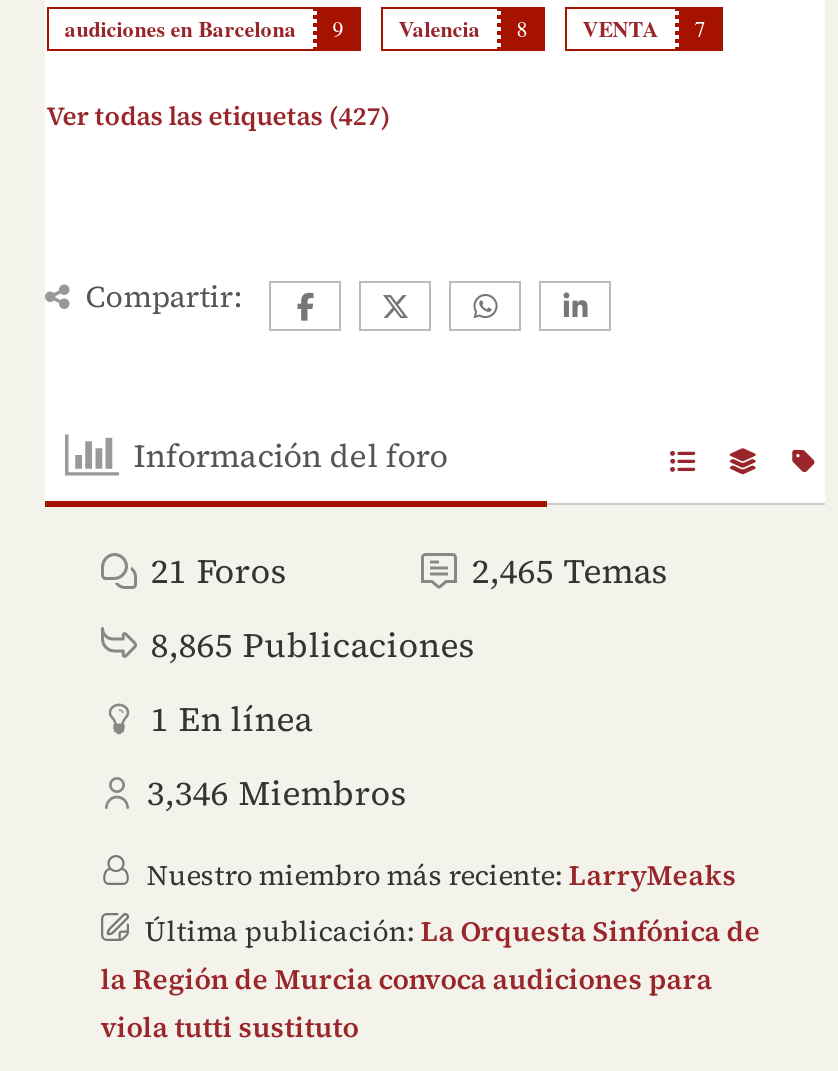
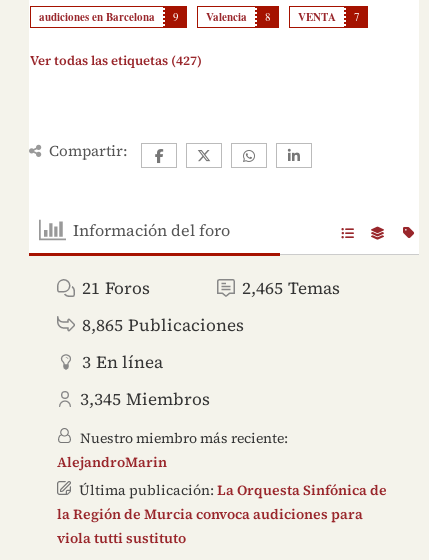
- 1 En línea
+ 3 En línea

- 3,346 Miembros
+ 3,345 Miembros

- Nuestro miembro más reciente: LarryMeaks
+ Nuestro miembro más reciente:
+ AlejandroMarin
